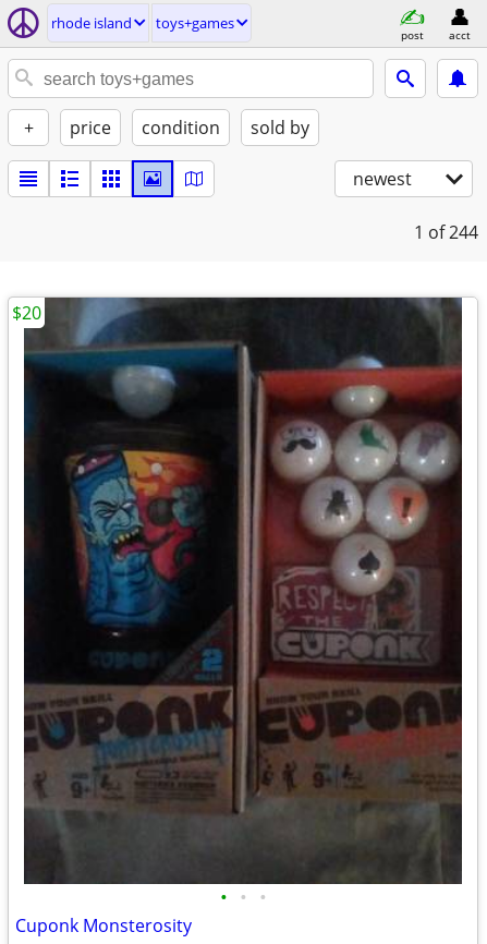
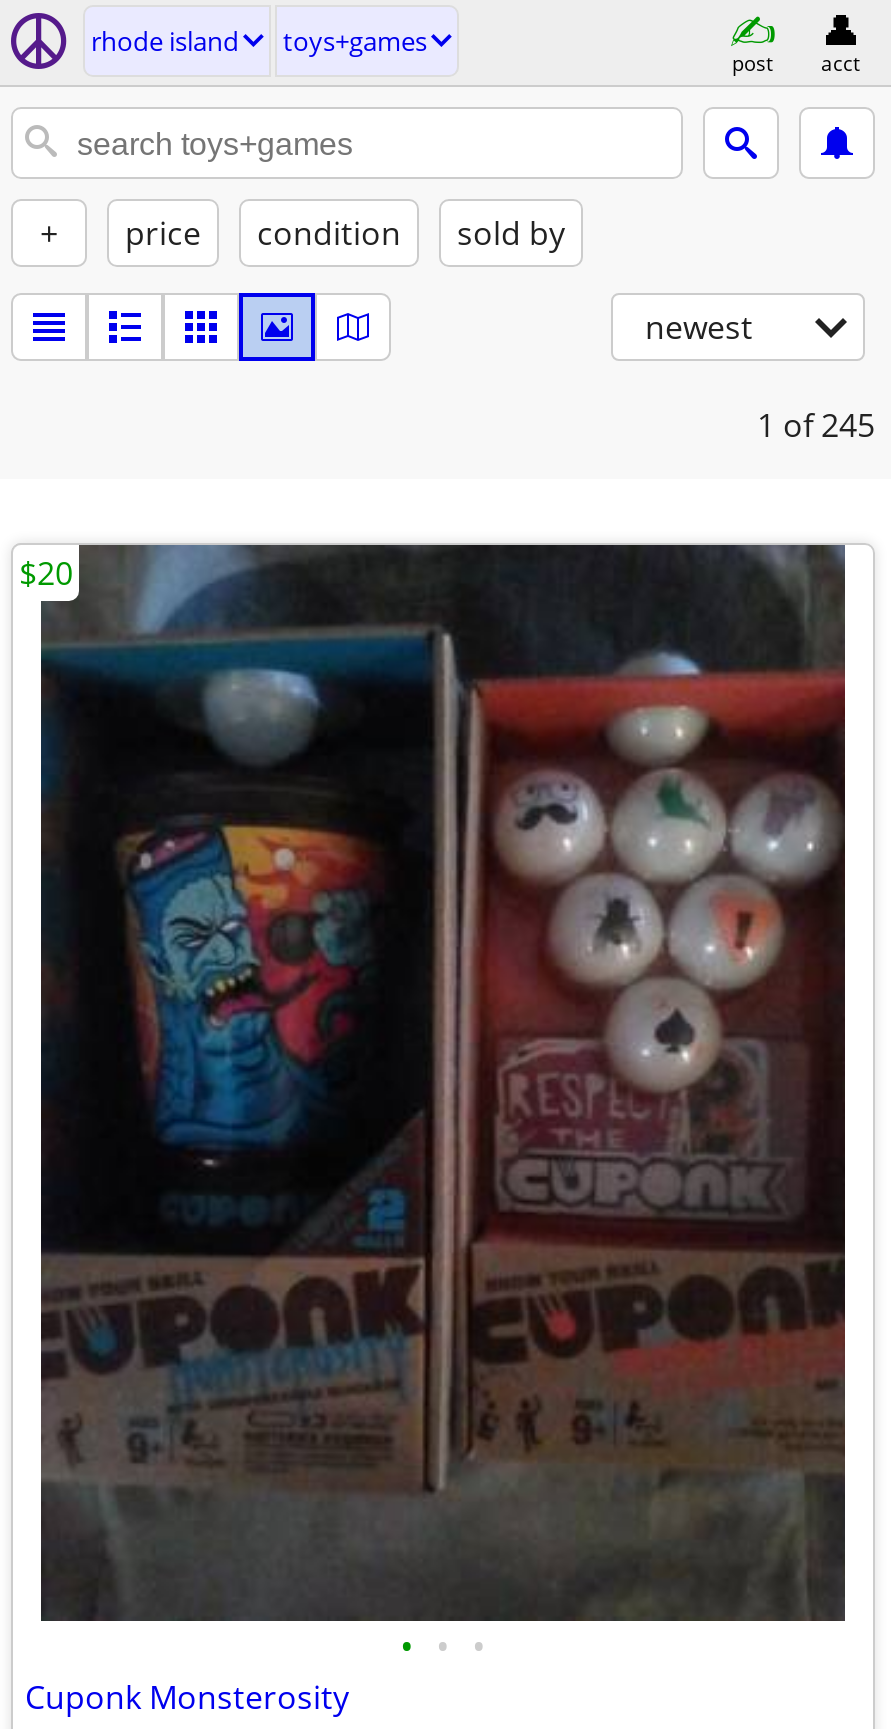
- 1 of 244
+ 1 of 245
